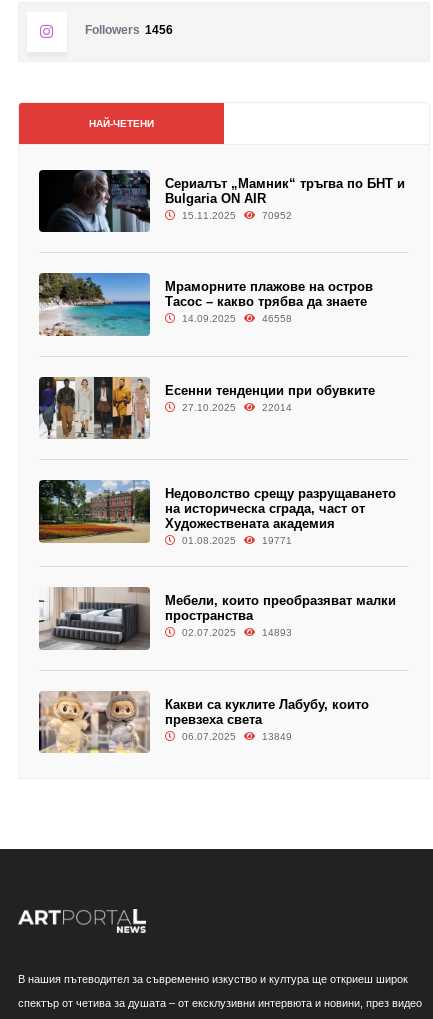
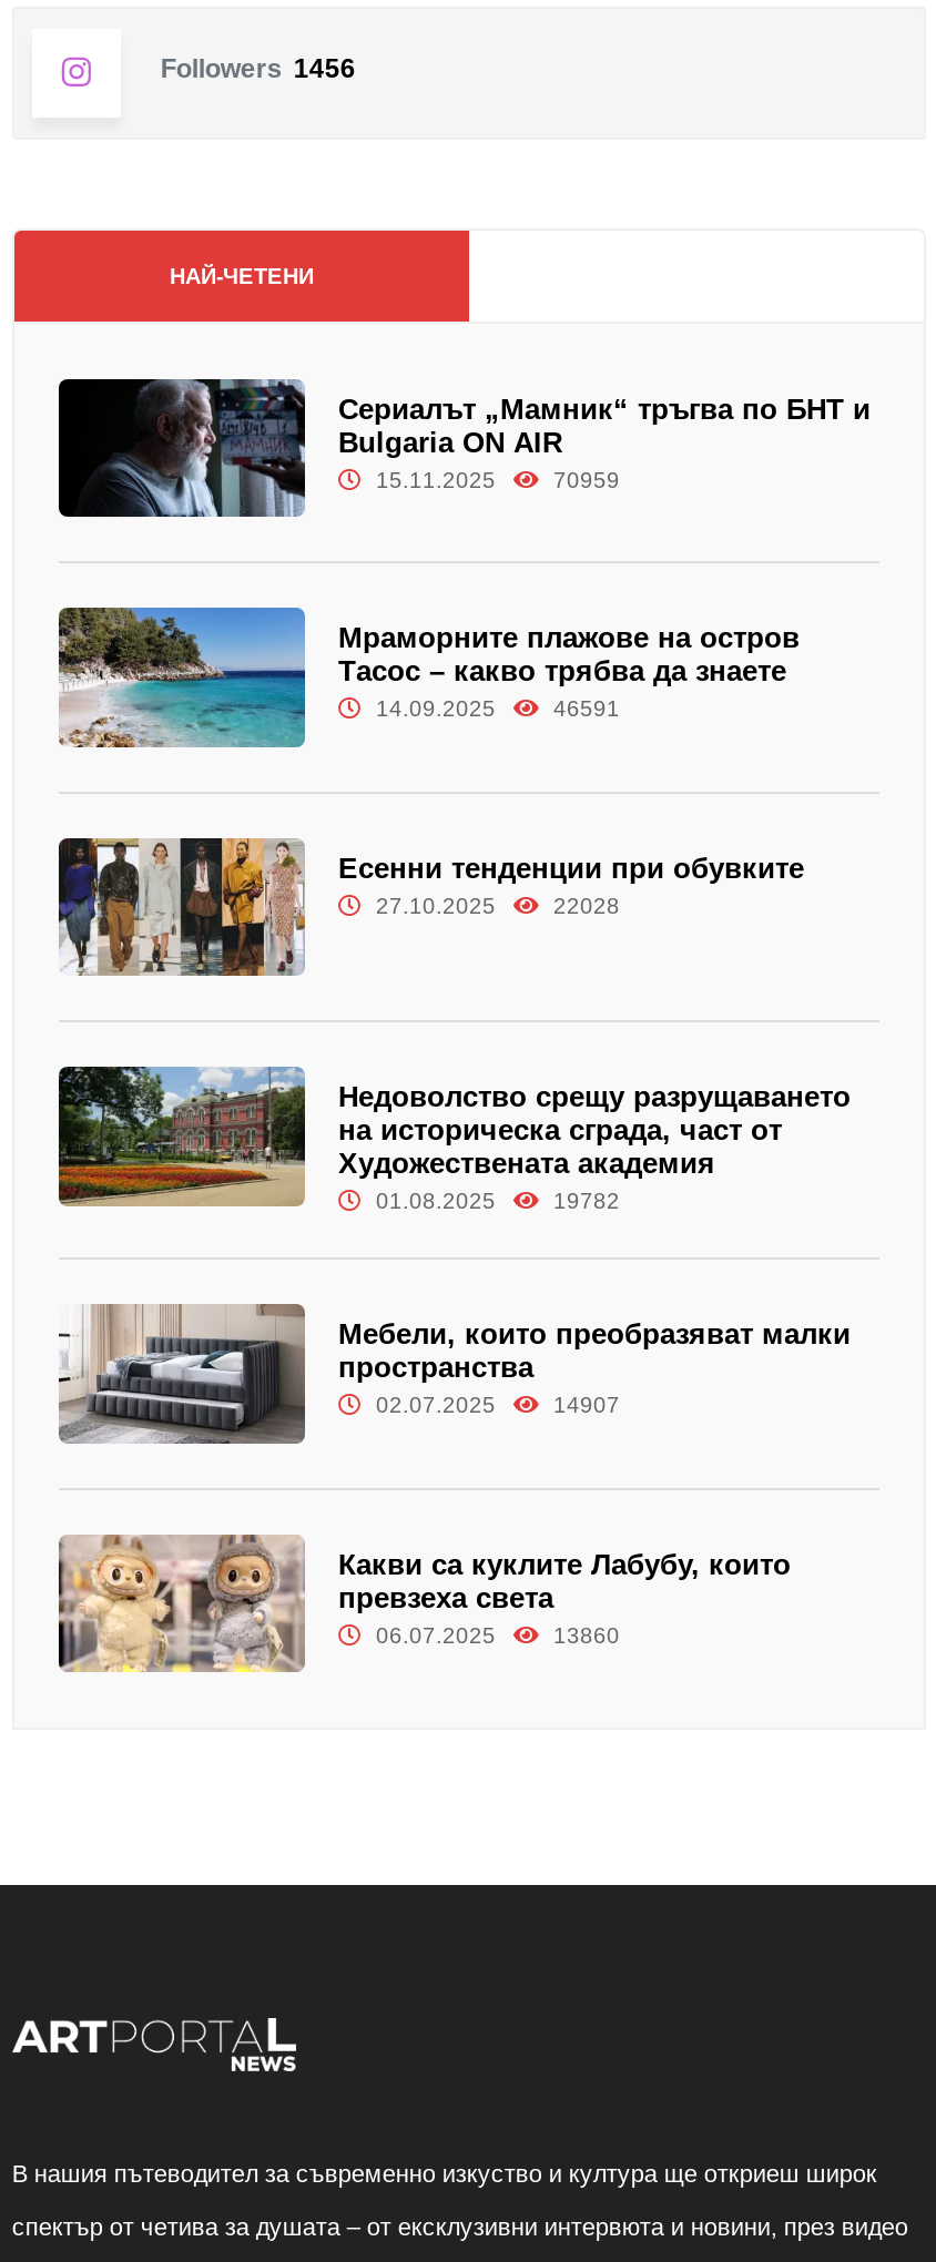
- 70952
+ 70959

- 46558
+ 46591

- 22014
+ 22028

- 19771
+ 19782

- 14893
+ 14907

- 13849
+ 13860
